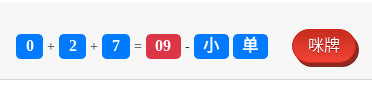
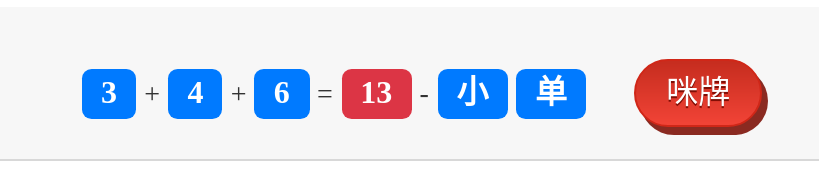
- 0
+ 3

- 2
+ 4

- 7
+ 6

- 09
+ 13
